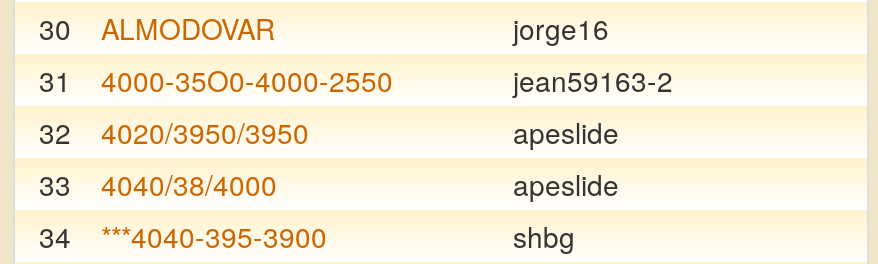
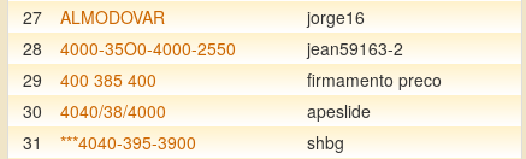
- 30 ALMODOVAR
+ 27 ALMODOVAR

- 31 4000-35O0-4000-2550
+ 28 4000-35O0-4000-2550

- 32
- 4020/3950/3950
- apeslide
- 33
+ 29
+ 400 385 400
+ firmamento preco
+ 30

- 34 ***4040-395-3900
+ 31 ***4040-395-3900
